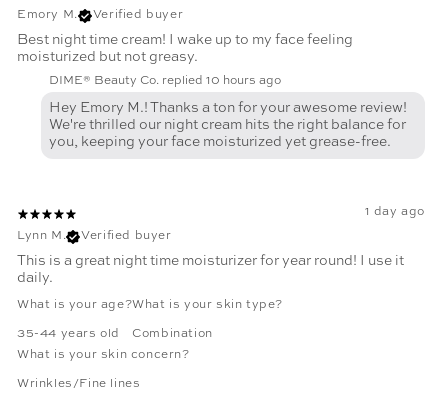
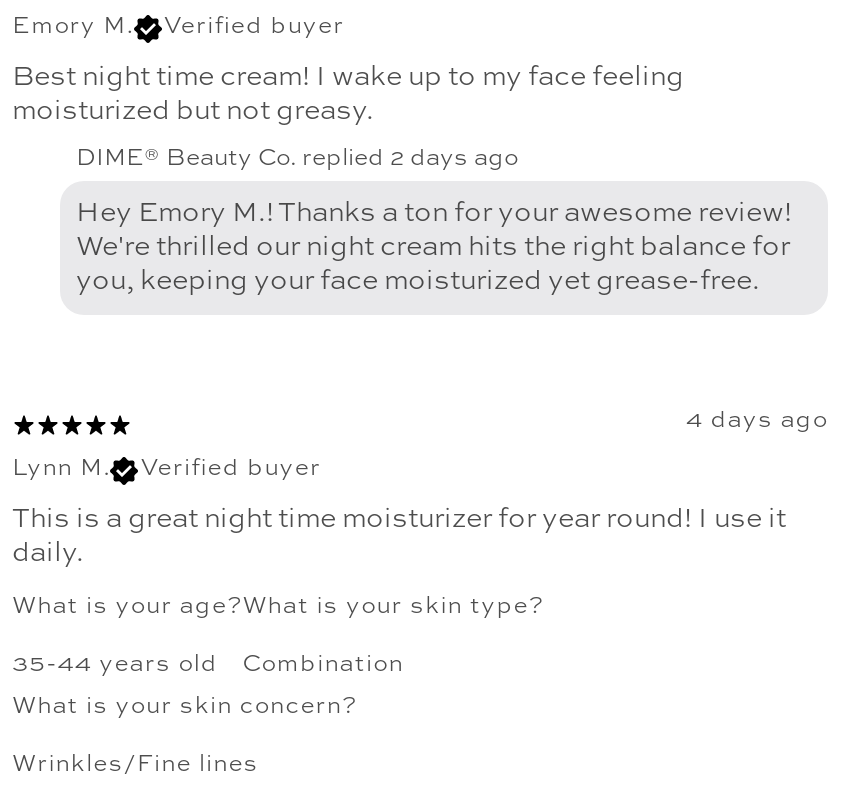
- DIME® Beauty Co. replied 10 hours ago
+ DIME® Beauty Co. replied 2 days ago

- 1 day ago
+ 4 days ago
